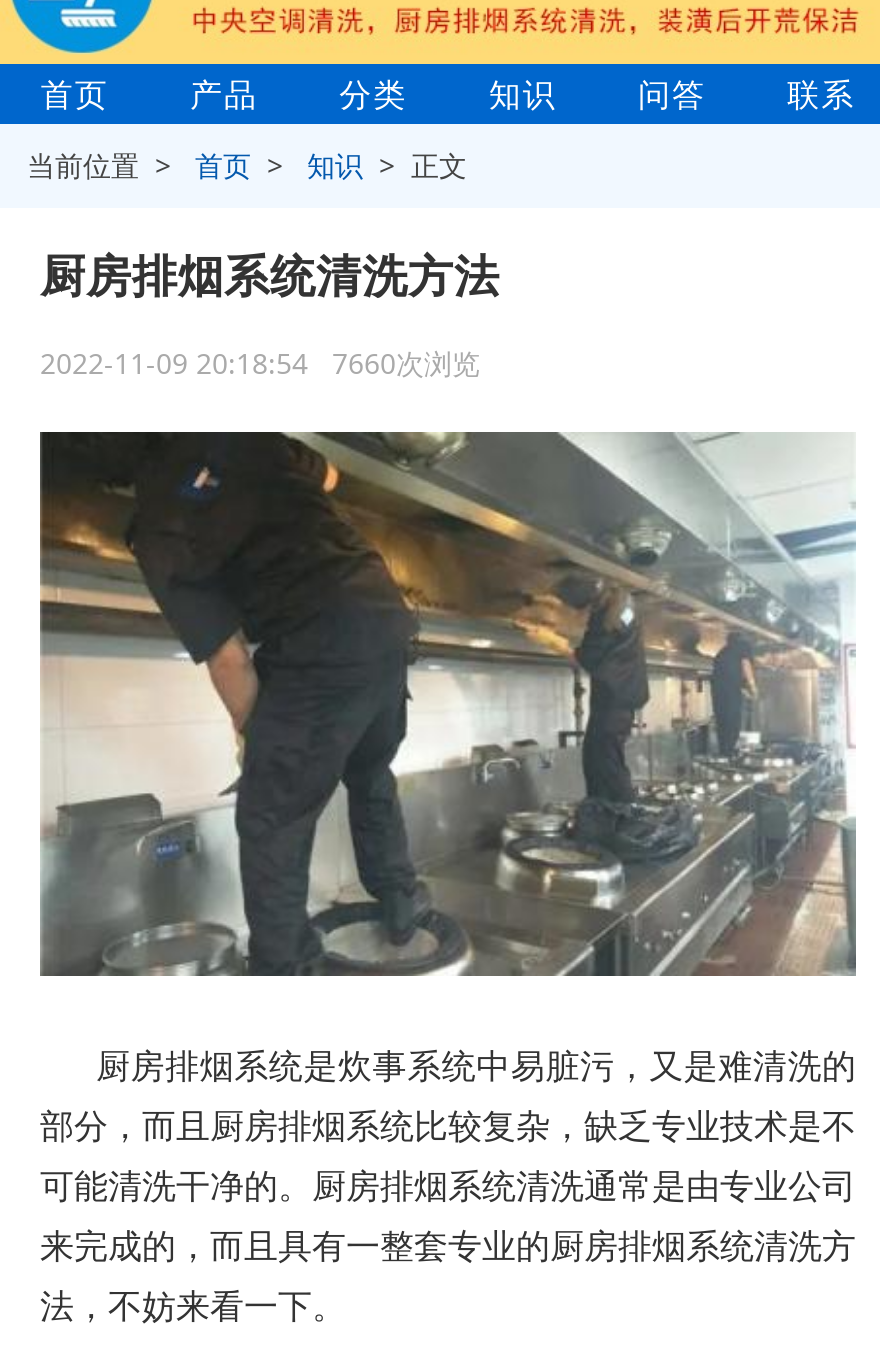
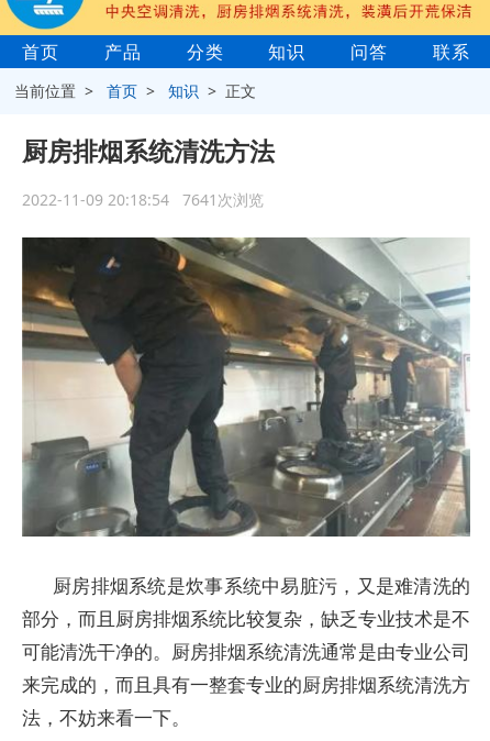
- 2022-11-09 20:18:54 7660次浏览
+ 2022-11-09 20:18:54 7641次浏览
